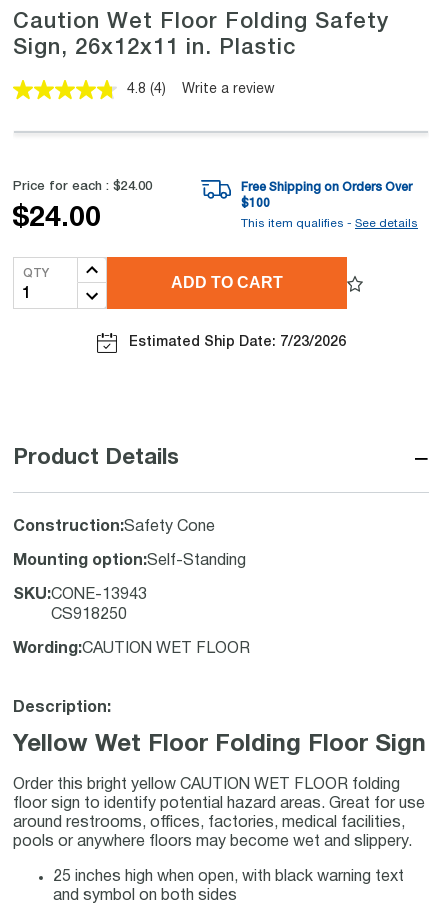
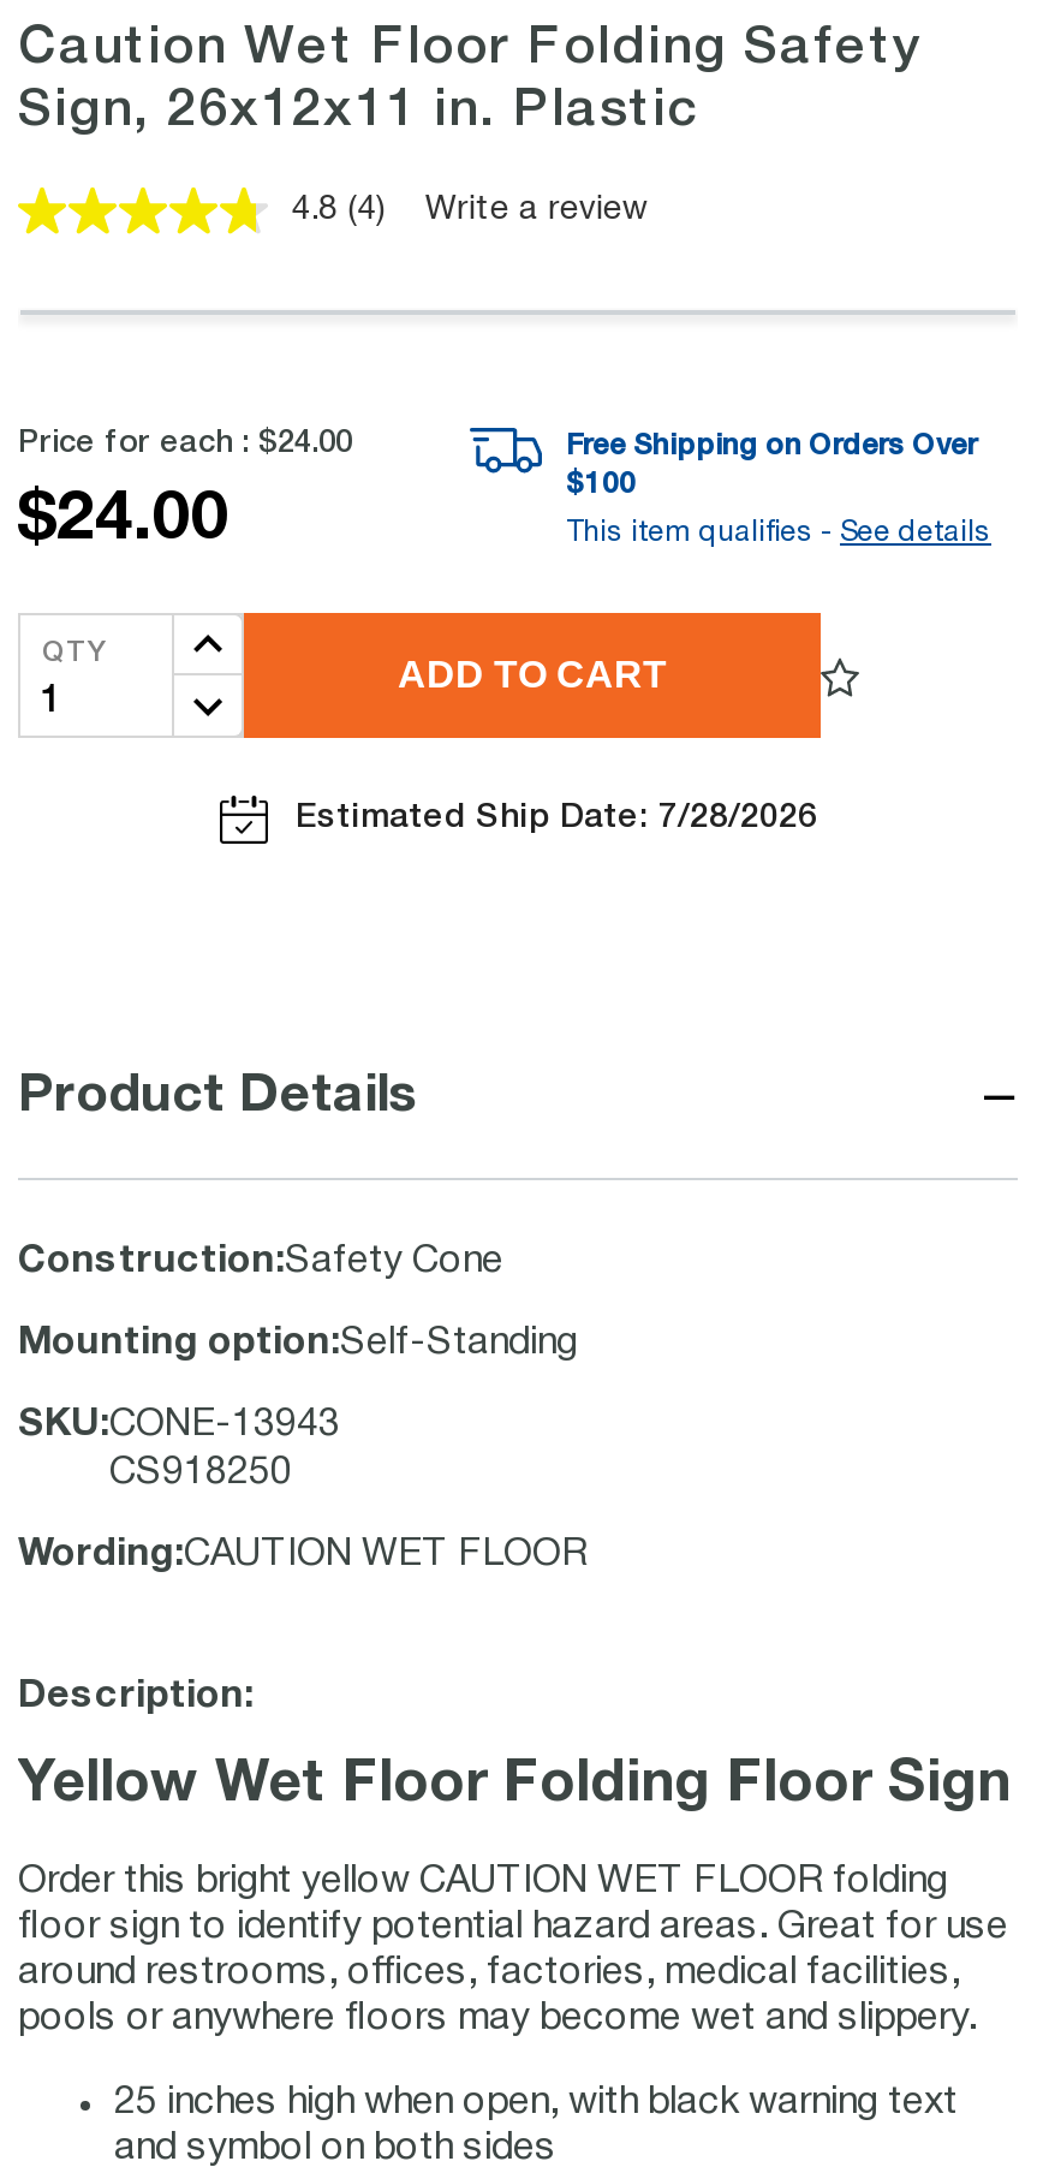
- Estimated Ship Date: 7/23/2026
+ Estimated Ship Date: 7/28/2026
